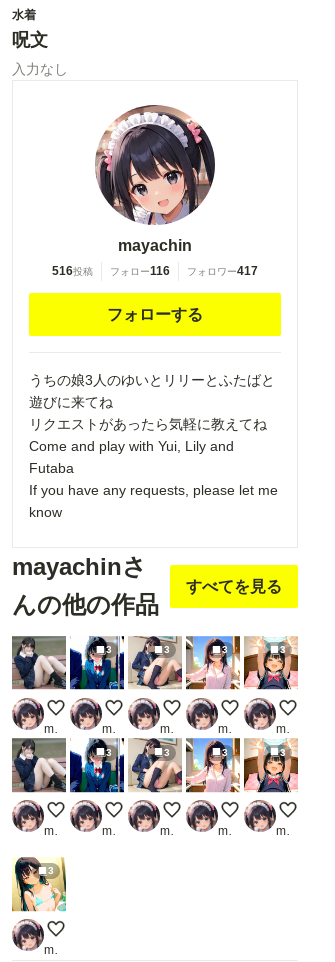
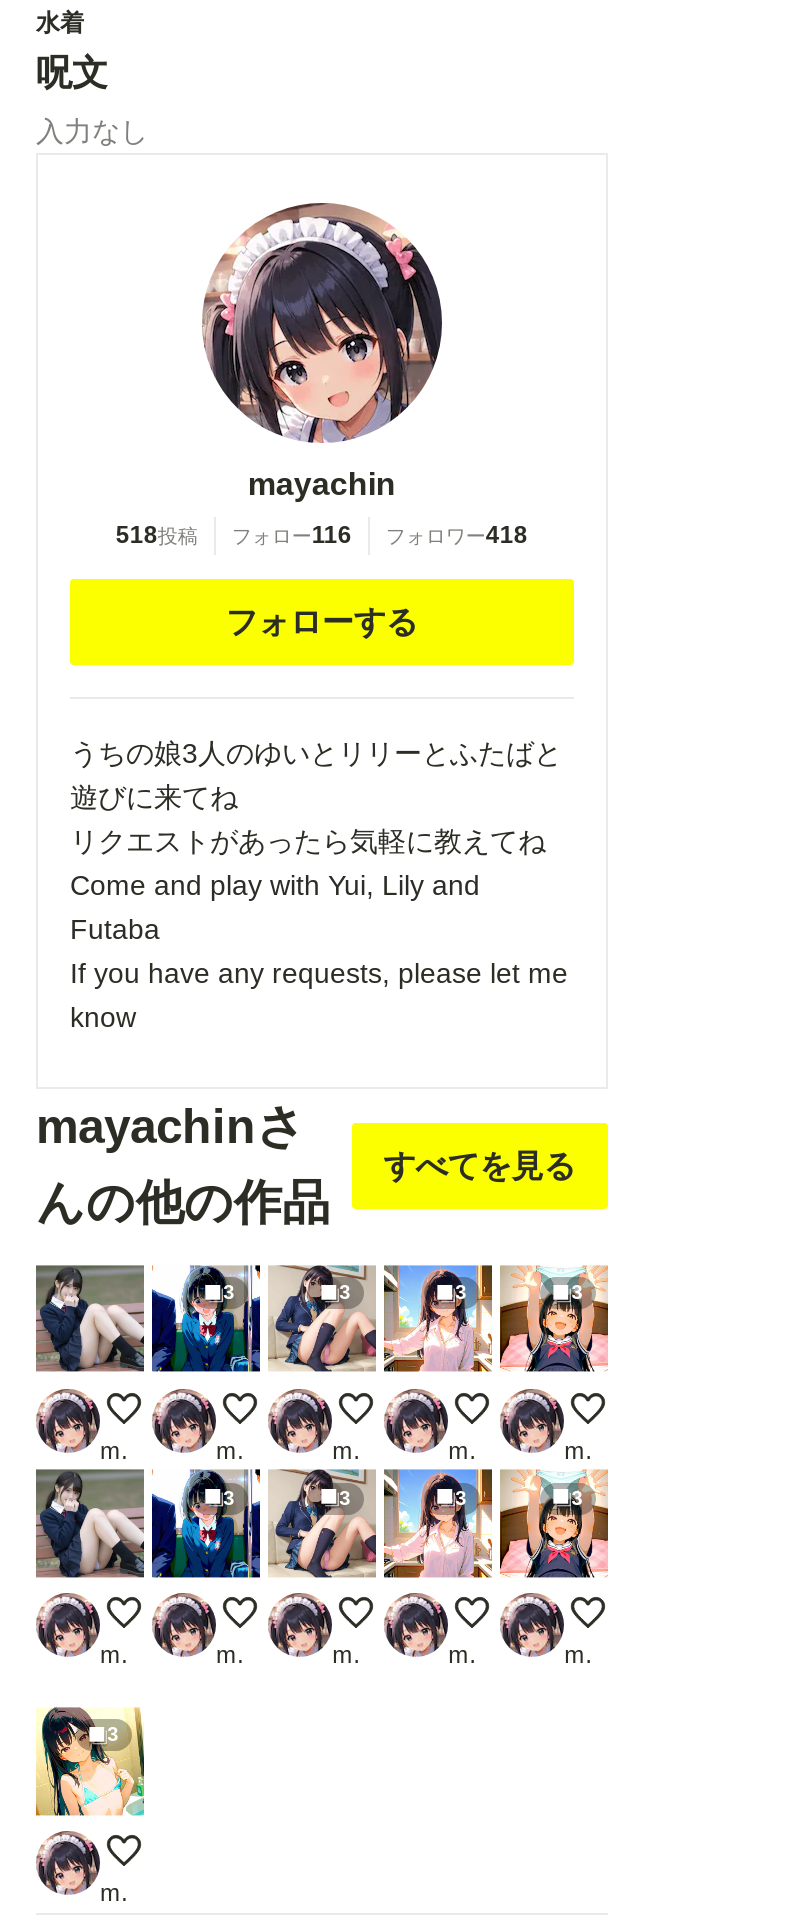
- 516投稿
+ 518投稿

- フォロワー417
+ フォロワー418
